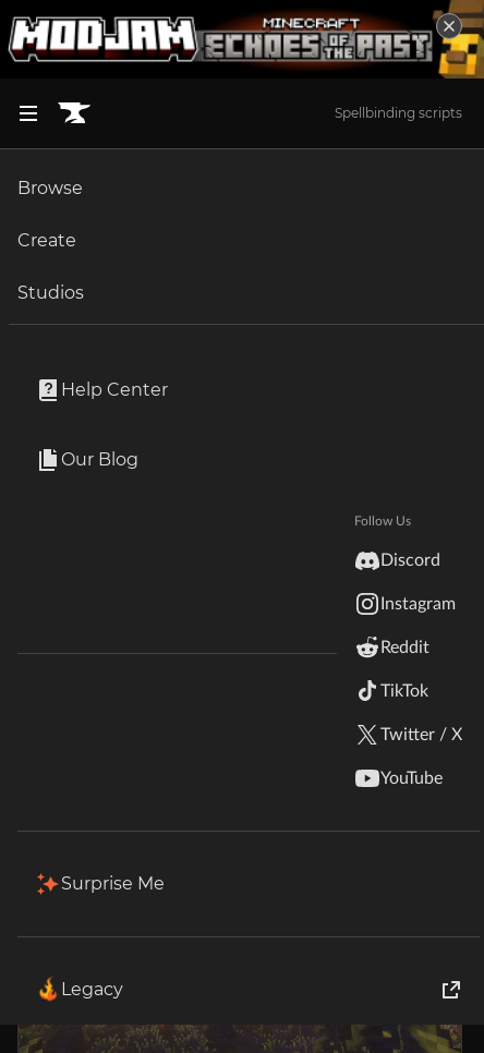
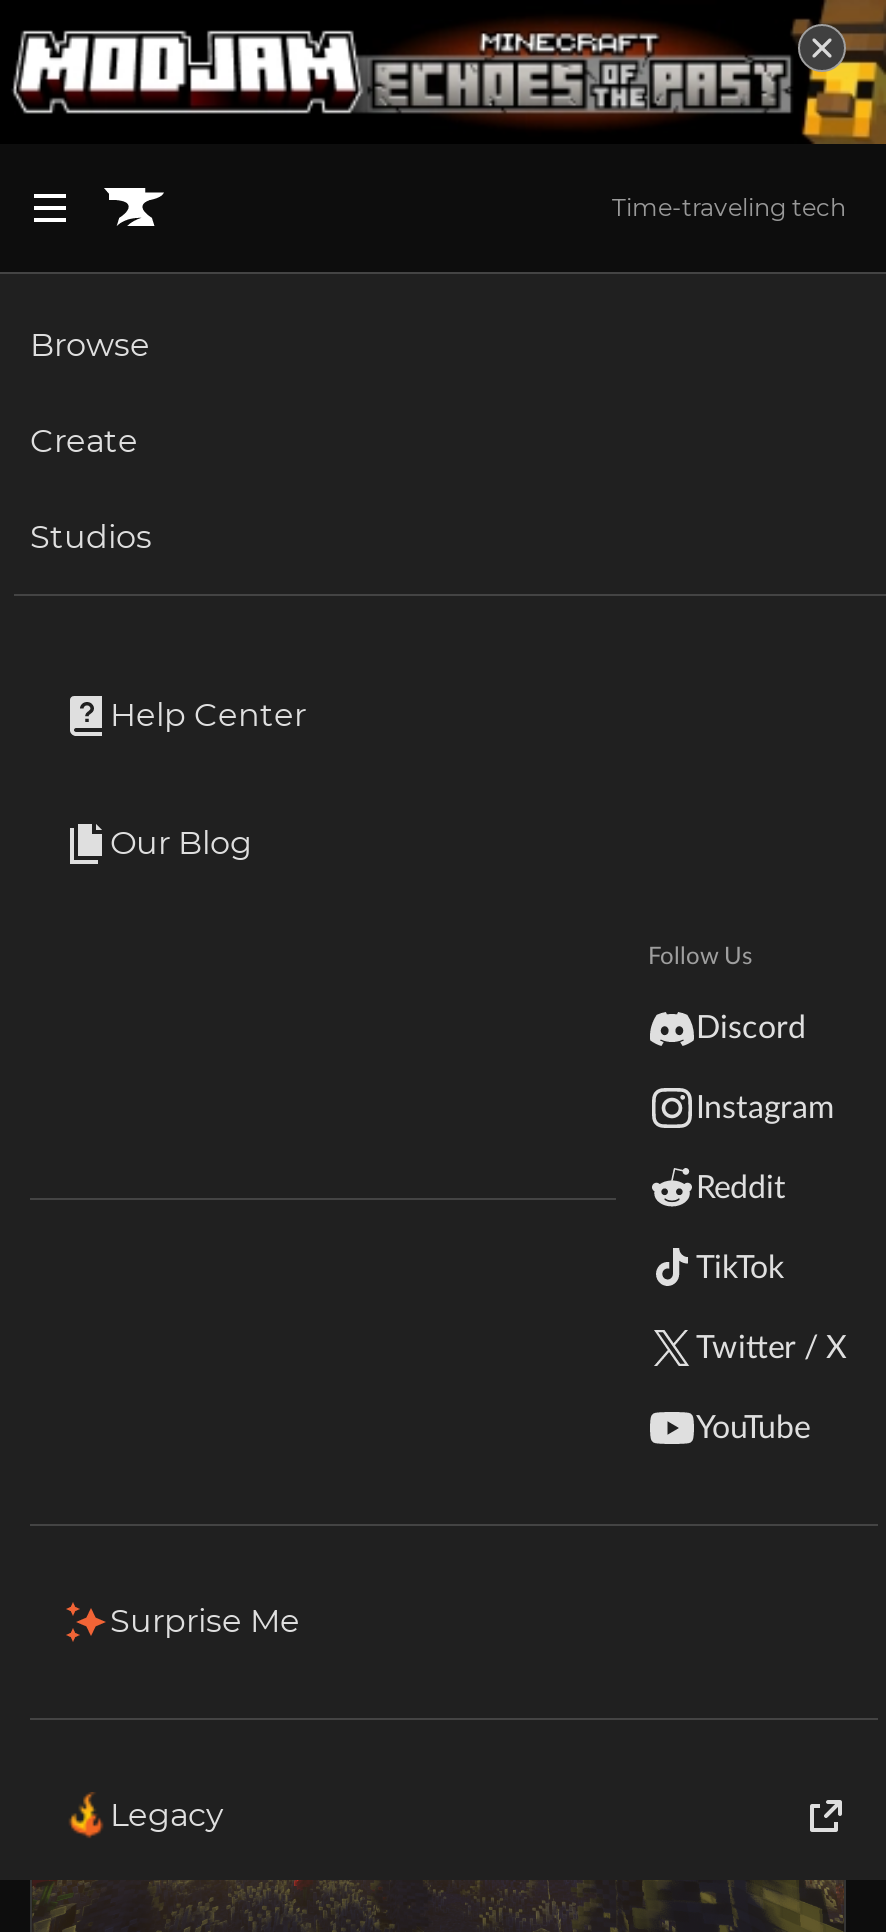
- Spellbinding scripts
+ Time-traveling tech
